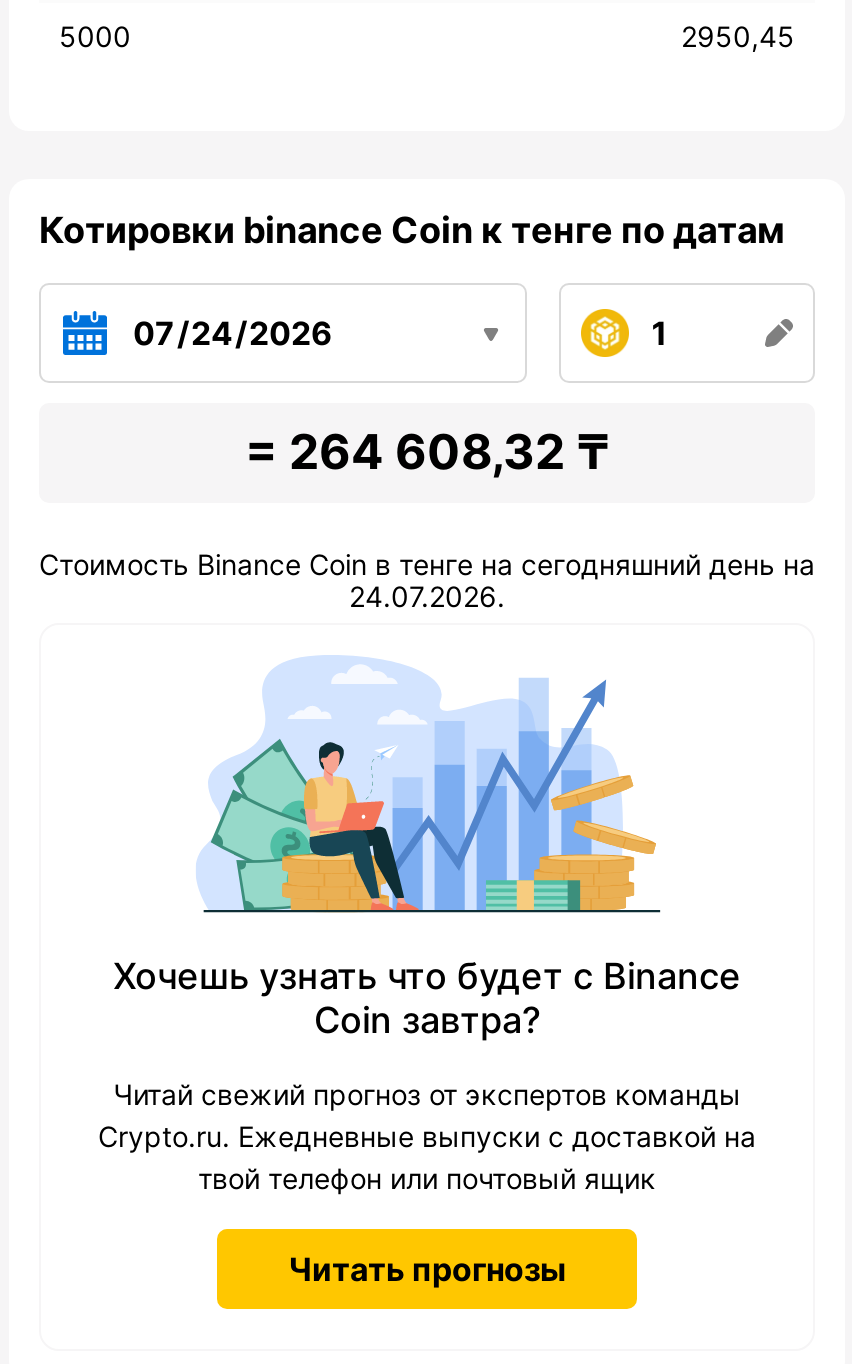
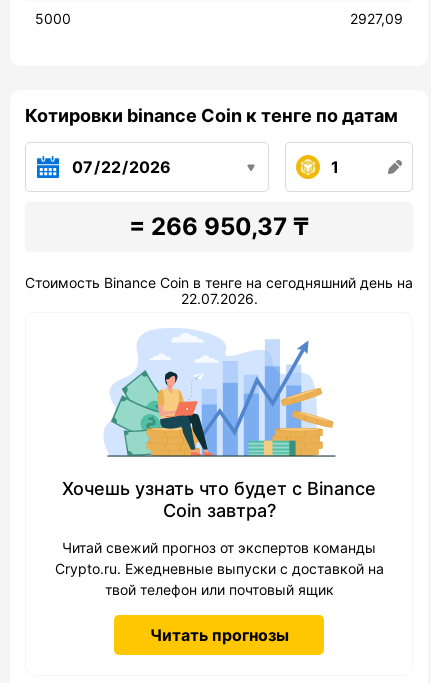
- 2950,45
+ 2927,09

- = 264 608,32 ₸
+ = 266 950,37 ₸

- 24.07.2026.
+ 22.07.2026.
